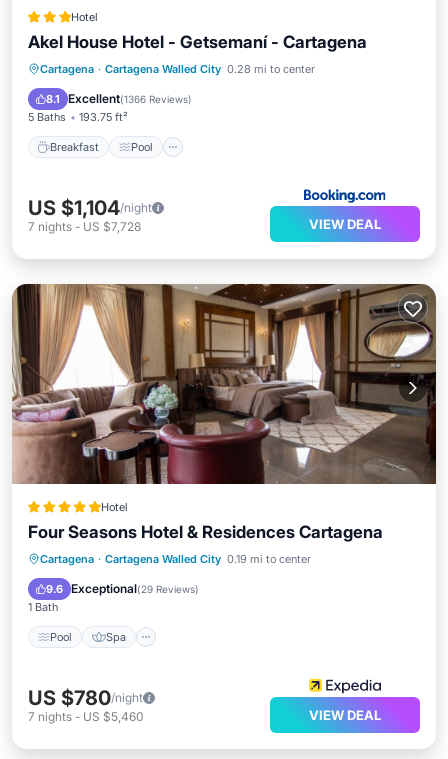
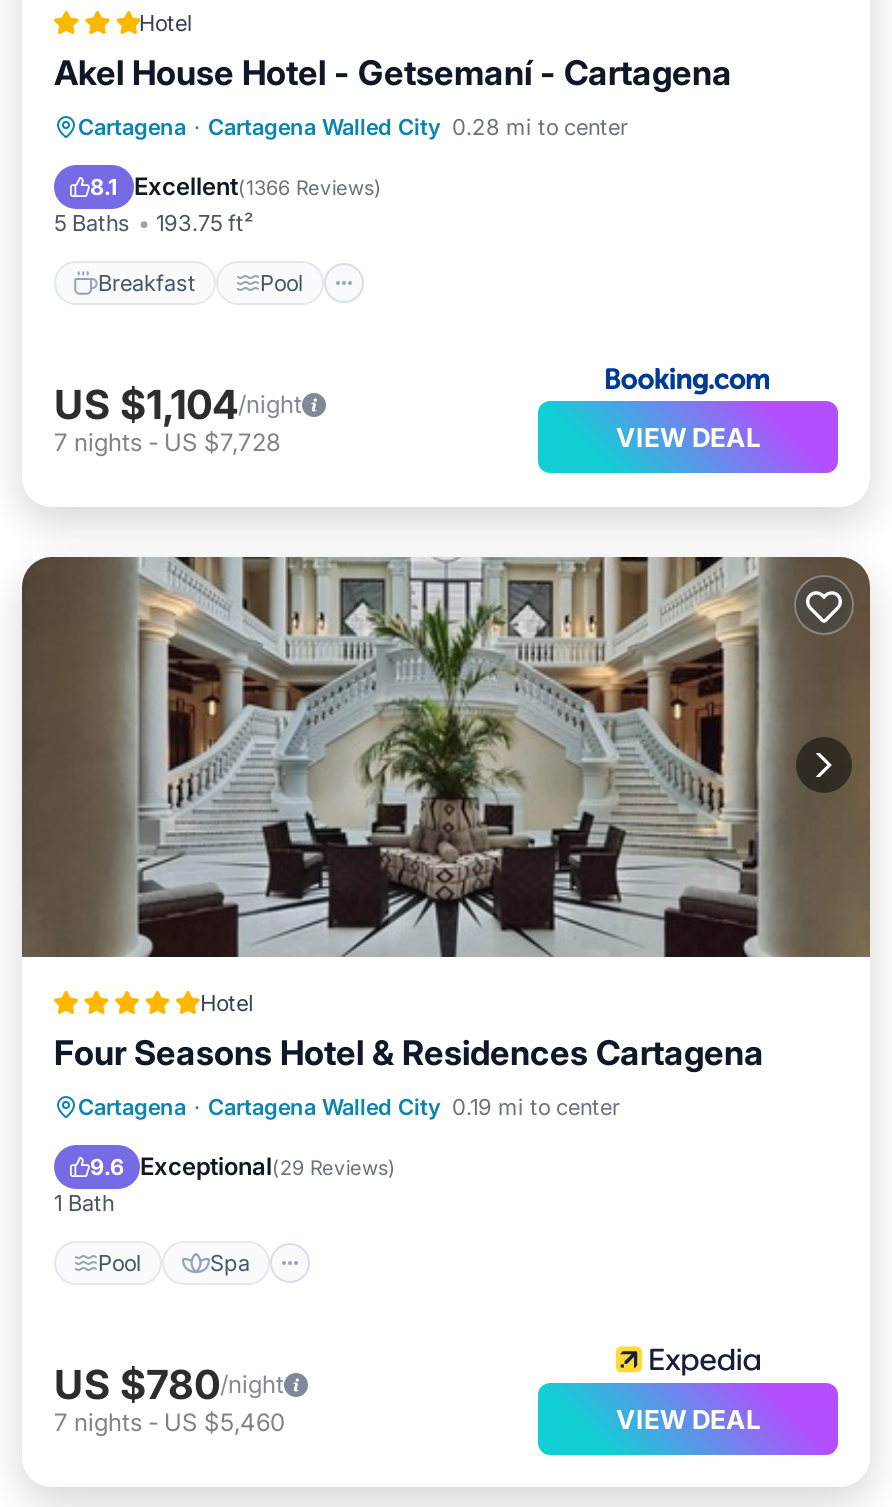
- [image]
+ [image]
